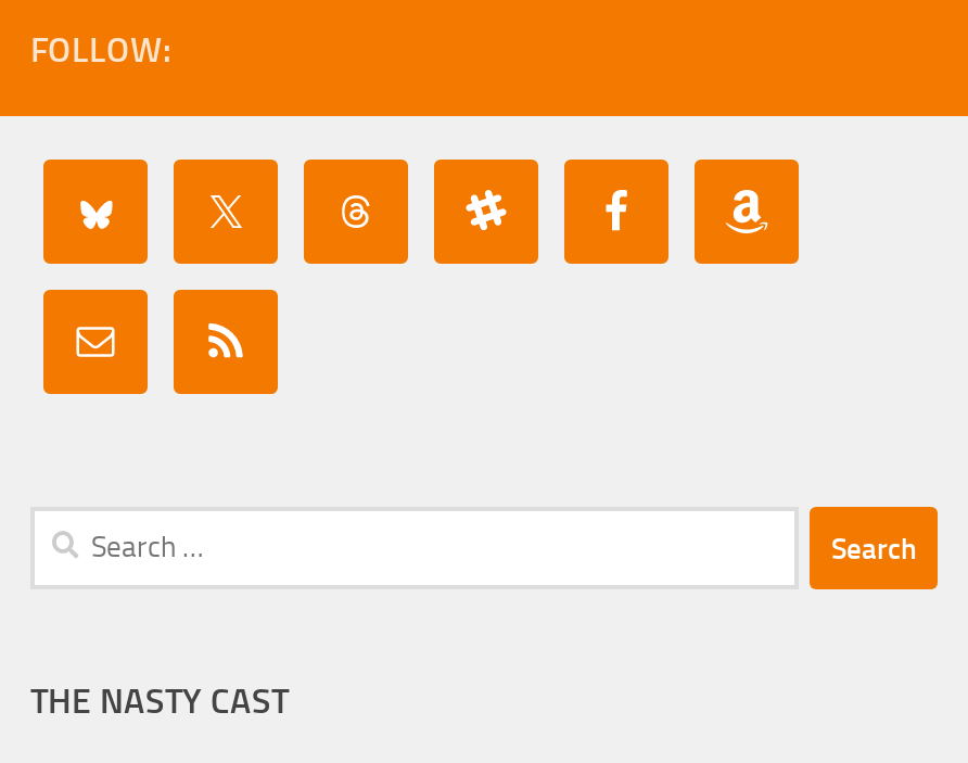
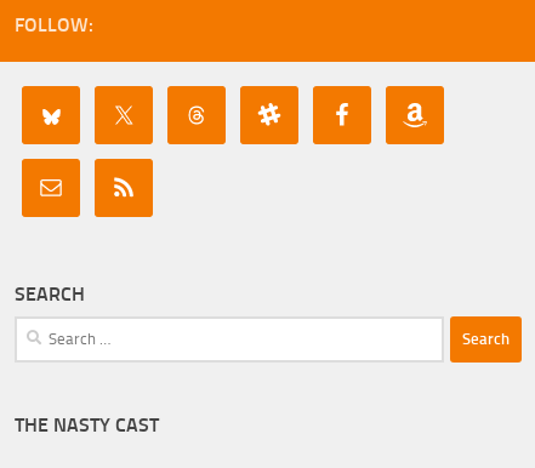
+ SEARCH
